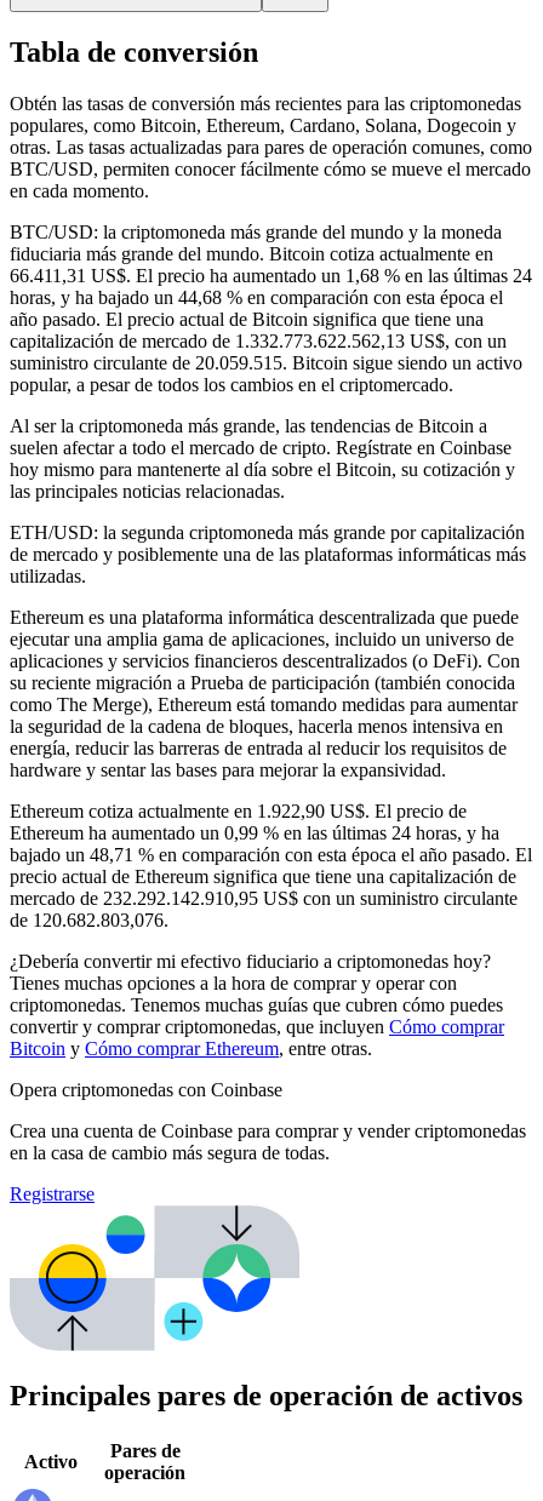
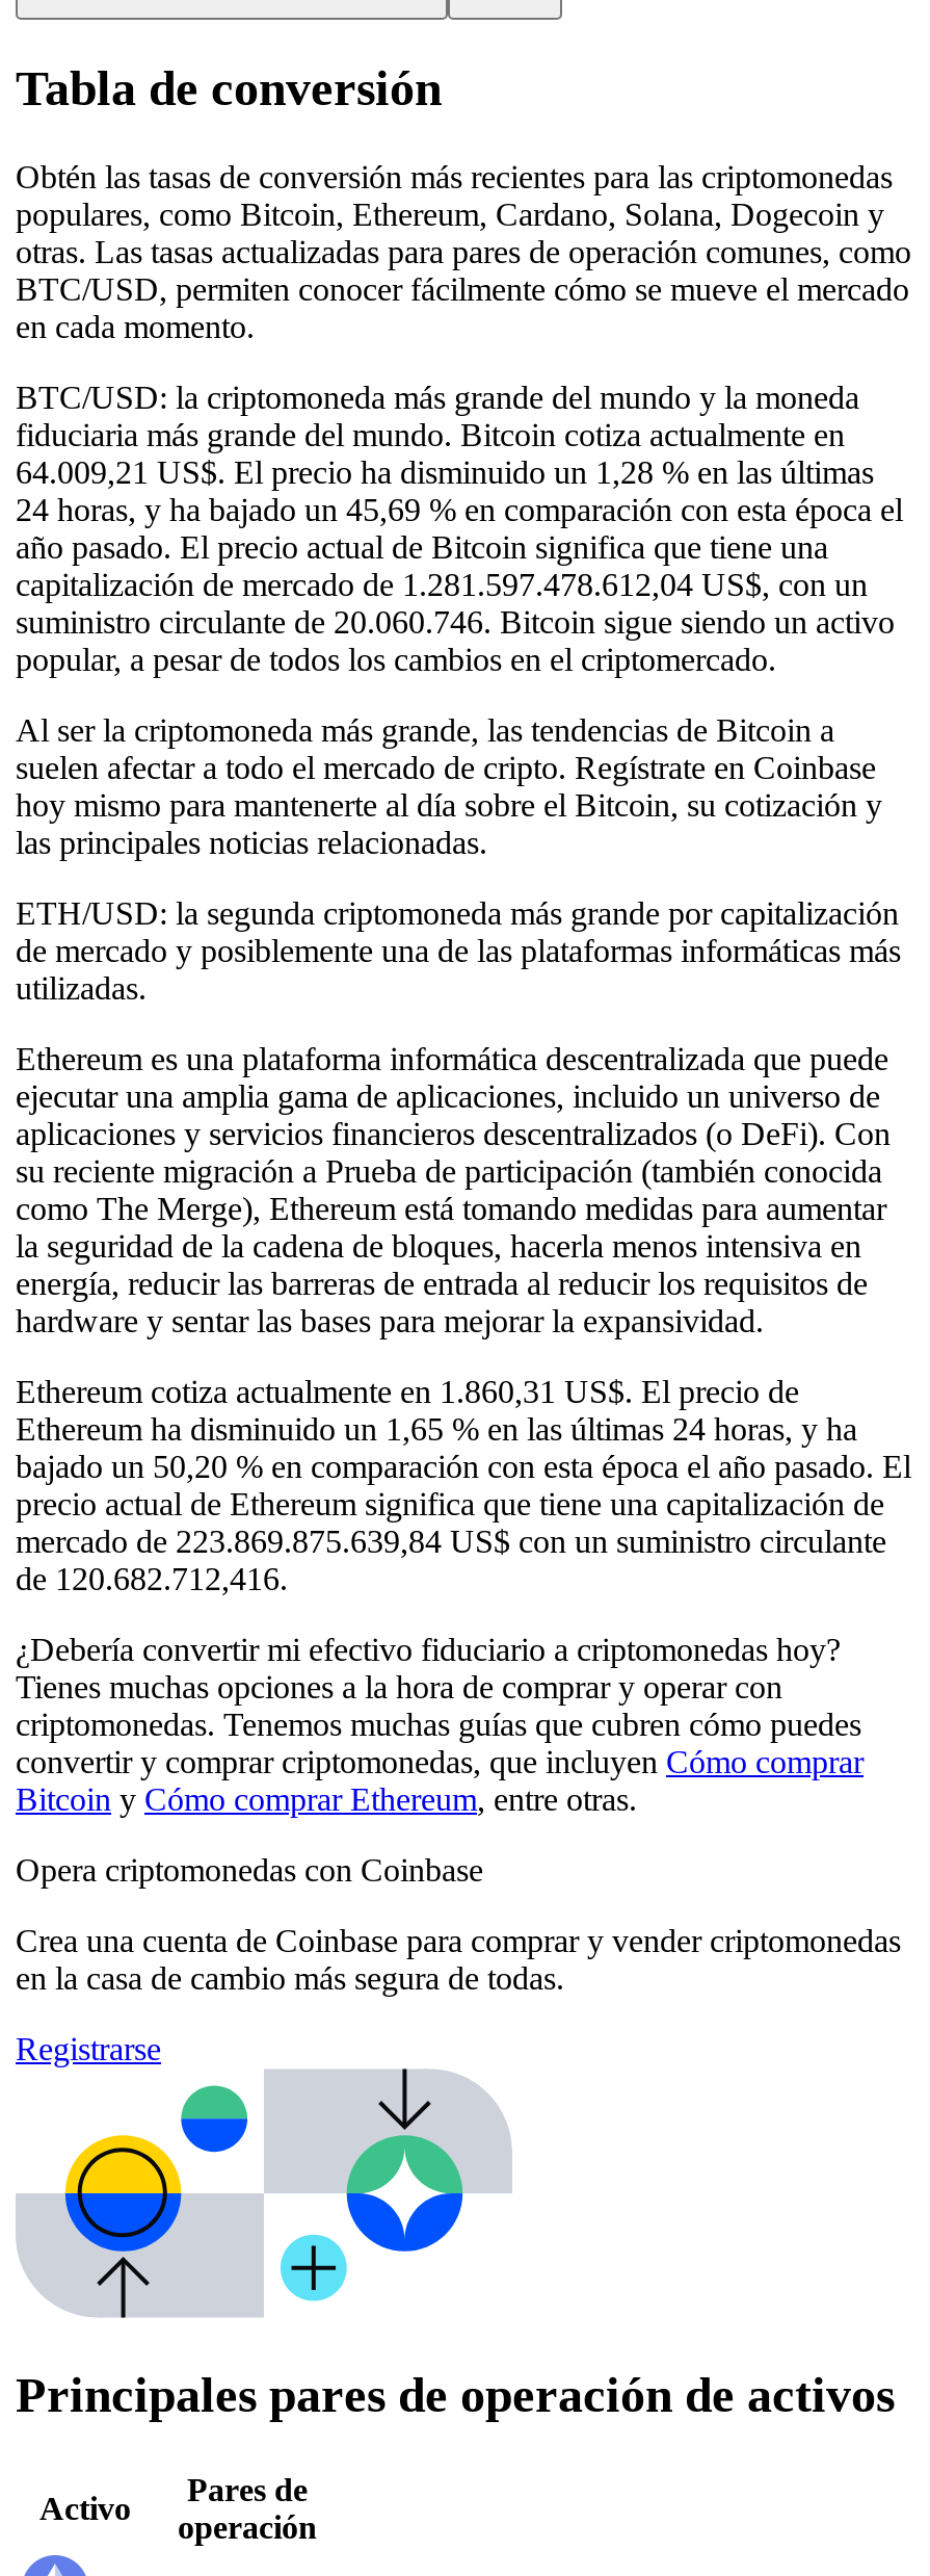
- 66.411,31 US$. El precio ha aumentado un 1,68 % en las últimas 24
- horas, y ha bajado un 44,68 % en comparación con esta época el
+ 64.009,21 US$. El precio ha disminuido un 1,28 % en las últimas
+ 24 horas, y ha bajado un 45,69 % en comparación con esta época el

- capitalización de mercado de 1.332.773.622.562,13 US$, con un
+ capitalización de mercado de 1.281.597.478.612,04 US$, con un

- suministro circulante de 20.059.515. Bitcoin sigue siendo un activo
+ suministro circulante de 20.060.746. Bitcoin sigue siendo un activo

- Ethereum cotiza actualmente en 1.922,90 US$. El precio de
+ Ethereum cotiza actualmente en 1.860,31 US$. El precio de

- Ethereum ha aumentado un 0,99 % en las últimas 24 horas, y ha
+ Ethereum ha disminuido un 1,65 % en las últimas 24 horas, y ha

- bajado un 48,71 % en comparación con esta época el año pasado. El
+ bajado un 50,20 % en comparación con esta época el año pasado. El

- mercado de 232.292.142.910,95 US$ con un suministro circulante
+ mercado de 223.869.875.639,84 US$ con un suministro circulante

- de 120.682.803,076.
+ de 120.682.712,416.
